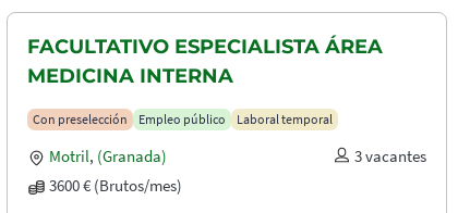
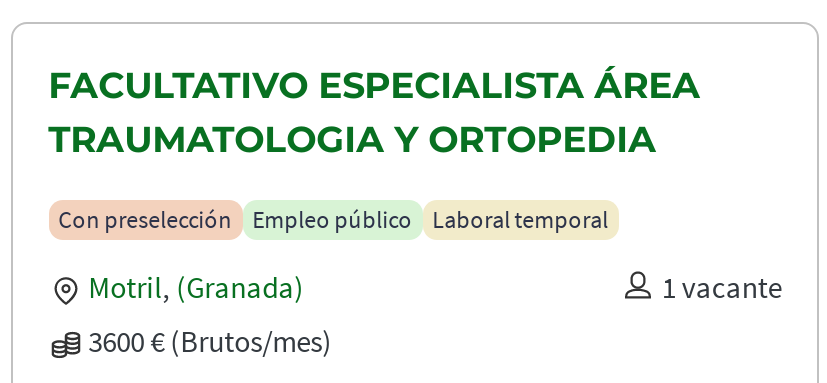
- MEDICINA INTERNA
+ TRAUMATOLOGIA Y ORTOPEDIA

- 3 vacantes
+ 1 vacante
